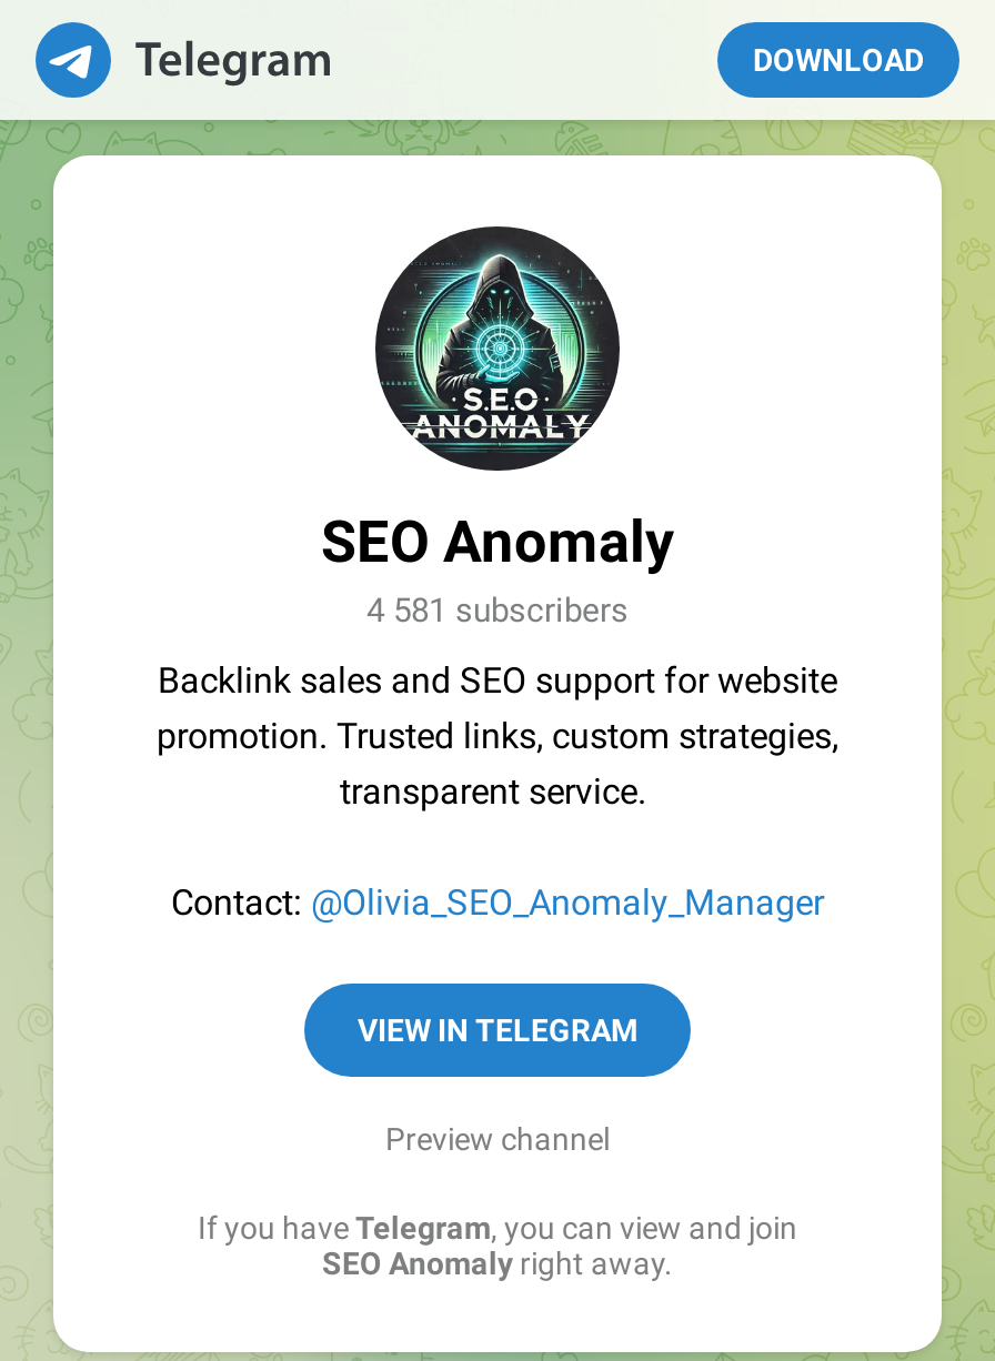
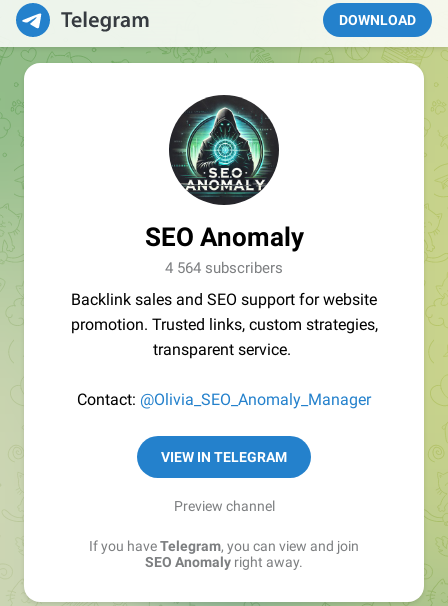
- 4 581 subscribers
+ 4 564 subscribers
